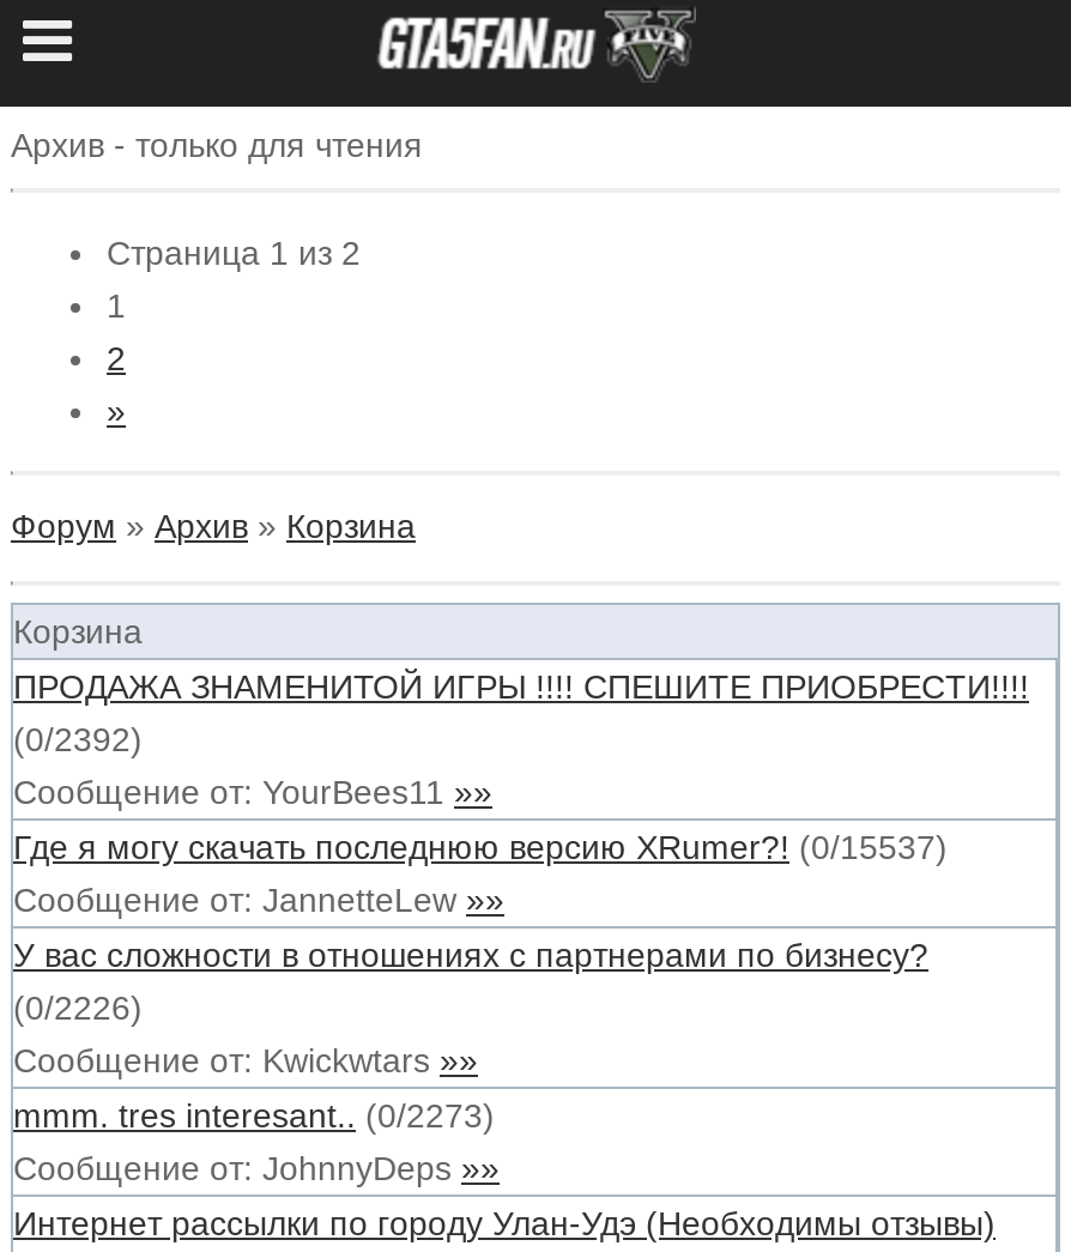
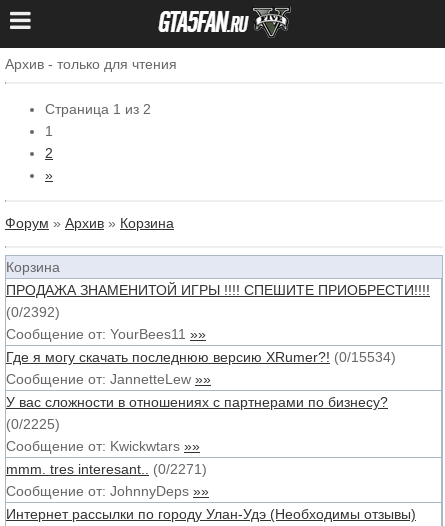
- Где я могу скачать последнюю версию XRumer?! (0/15537)
+ Где я могу скачать последнюю версию XRumer?! (0/15534)

- (0/2226)
+ (0/2225)

- mmm. tres interesant.. (0/2273)
+ mmm. tres interesant.. (0/2271)
